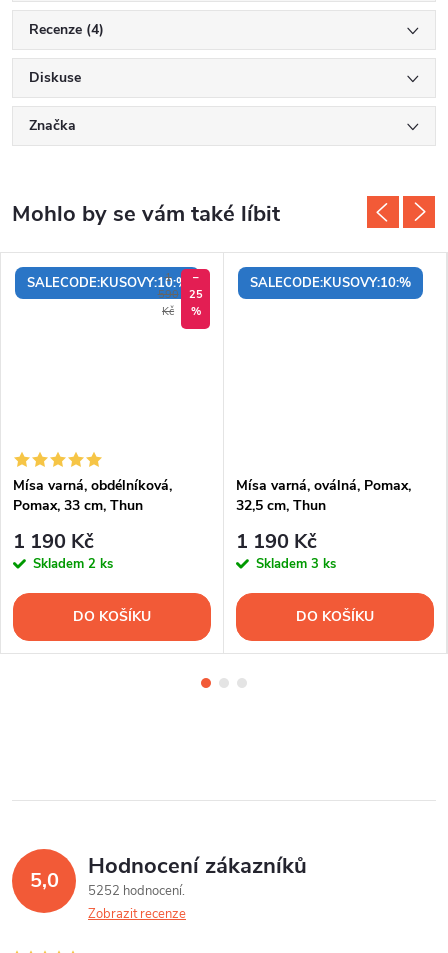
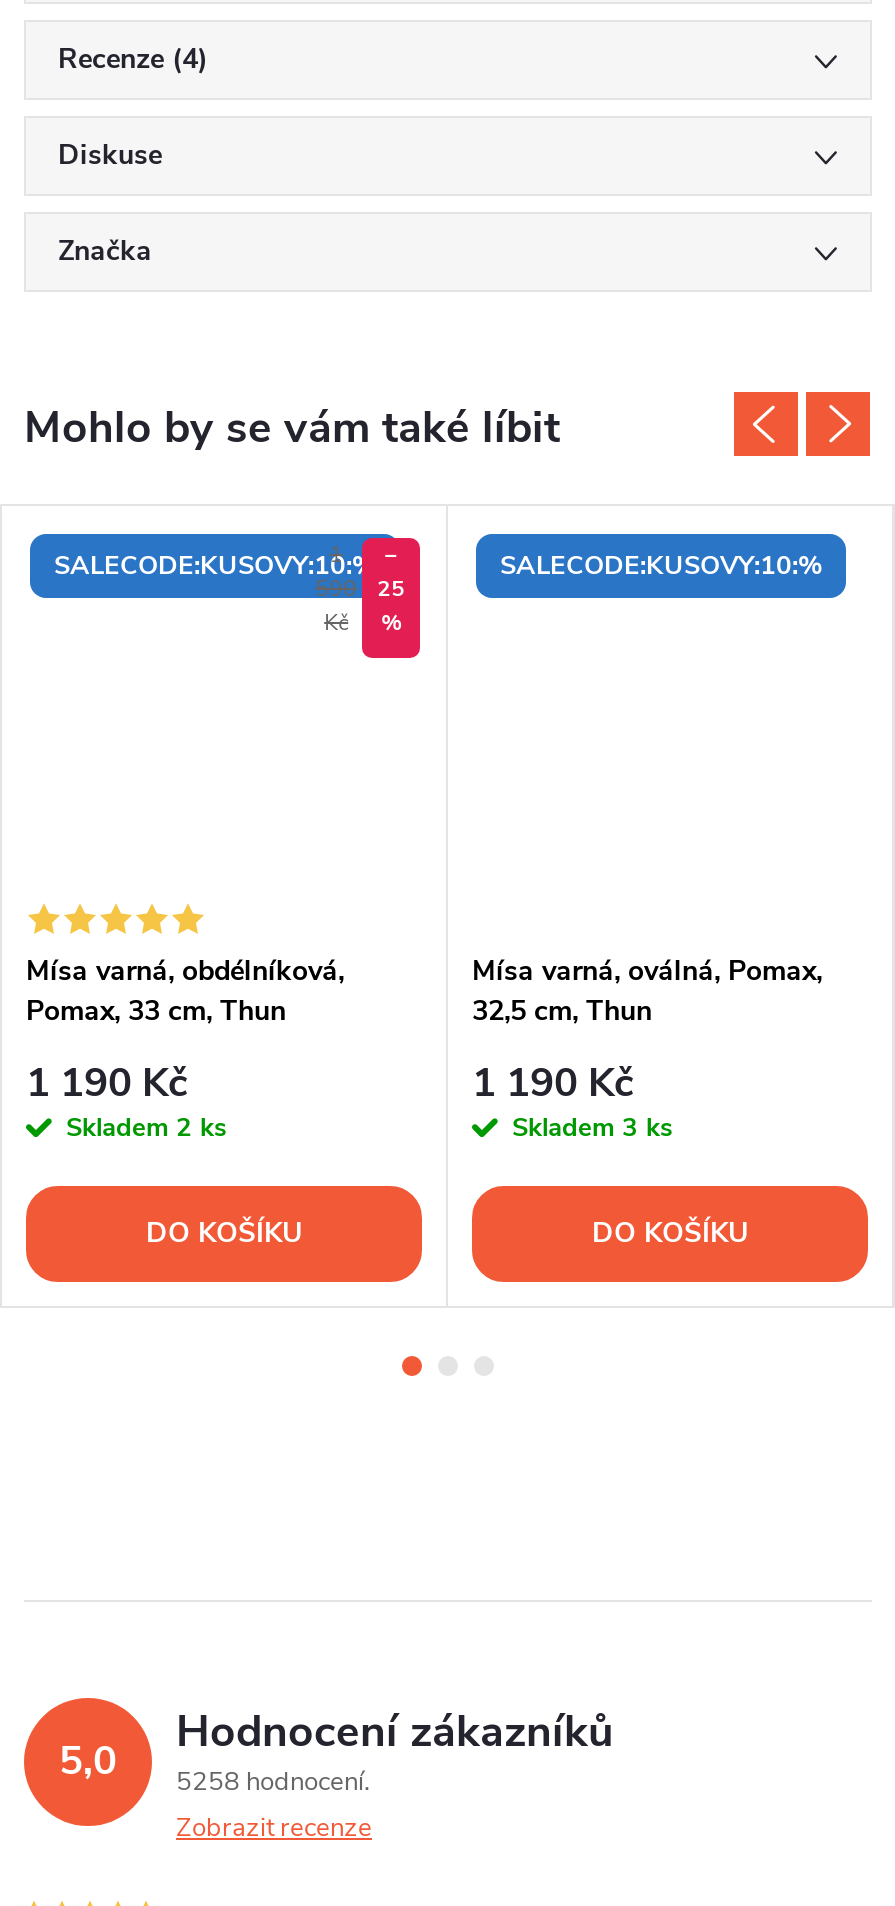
- 5,0 5252 hodnocení Hodnocení zákazníků
+ 5,0 5258 hodnocení Hodnocení zákazníků
